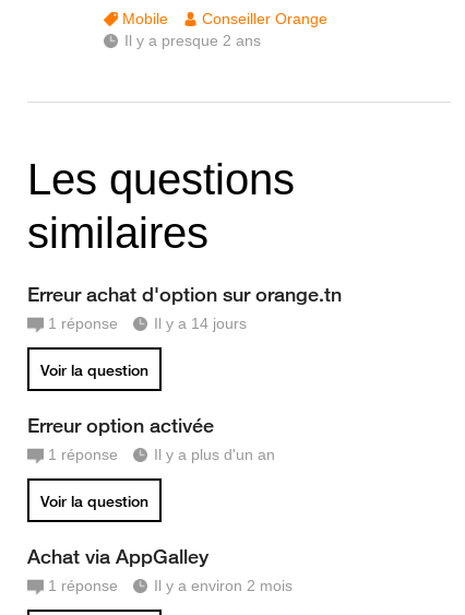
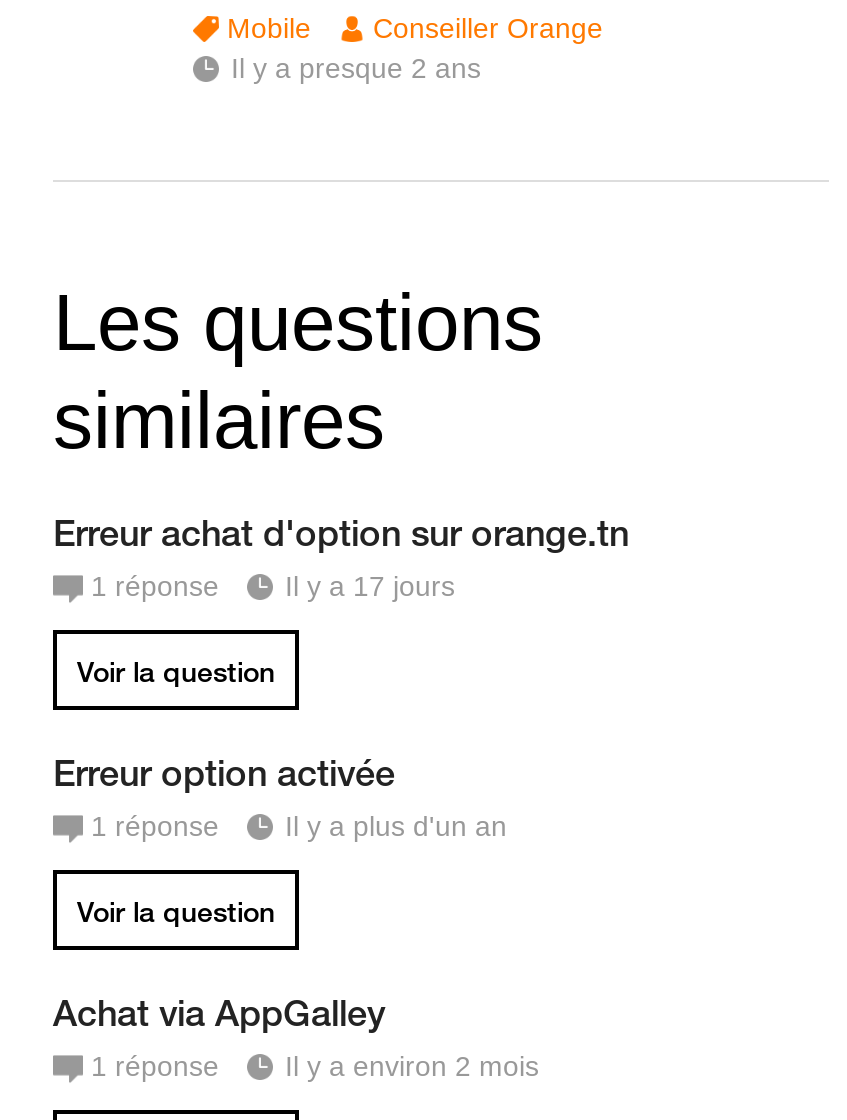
- Il y a 14 jours
+ Il y a 17 jours
